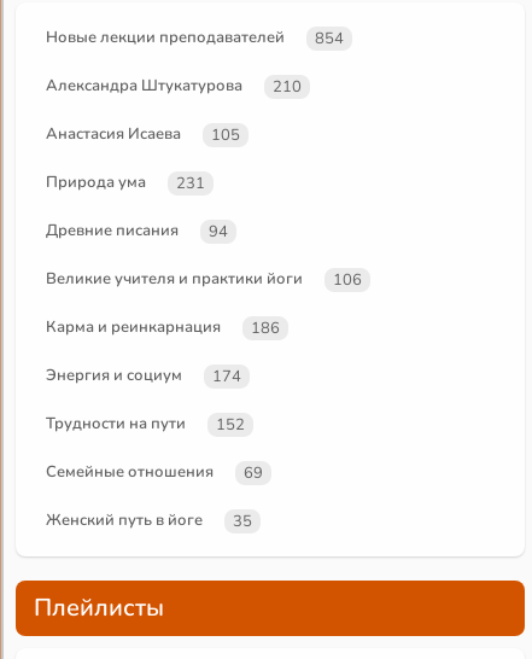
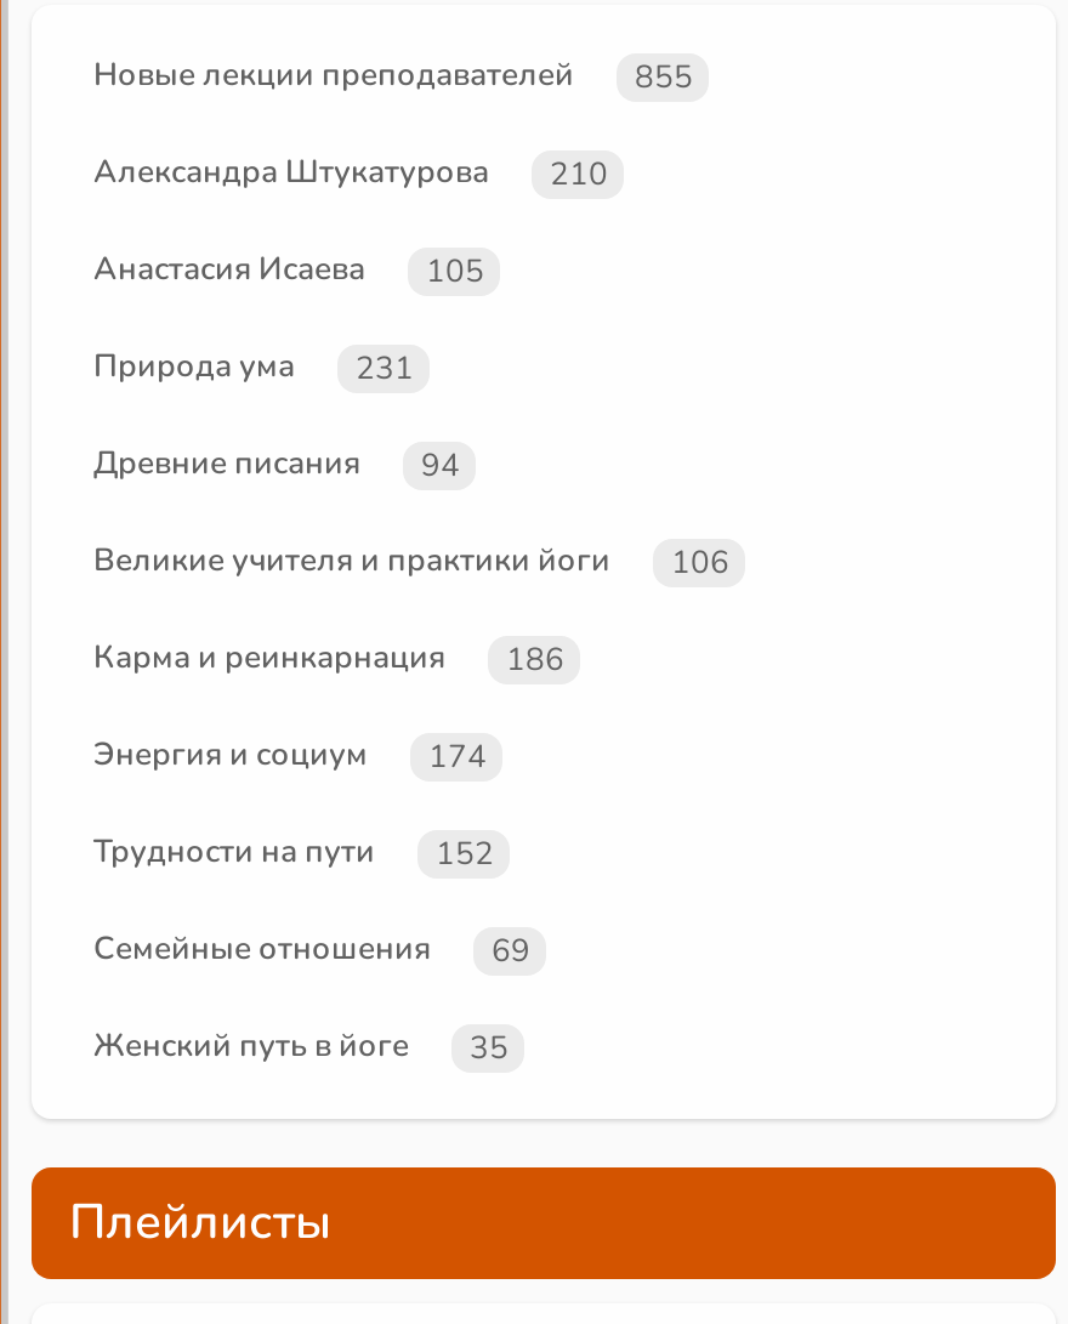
- Новые лекции преподавателей 854
+ Новые лекции преподавателей 855
